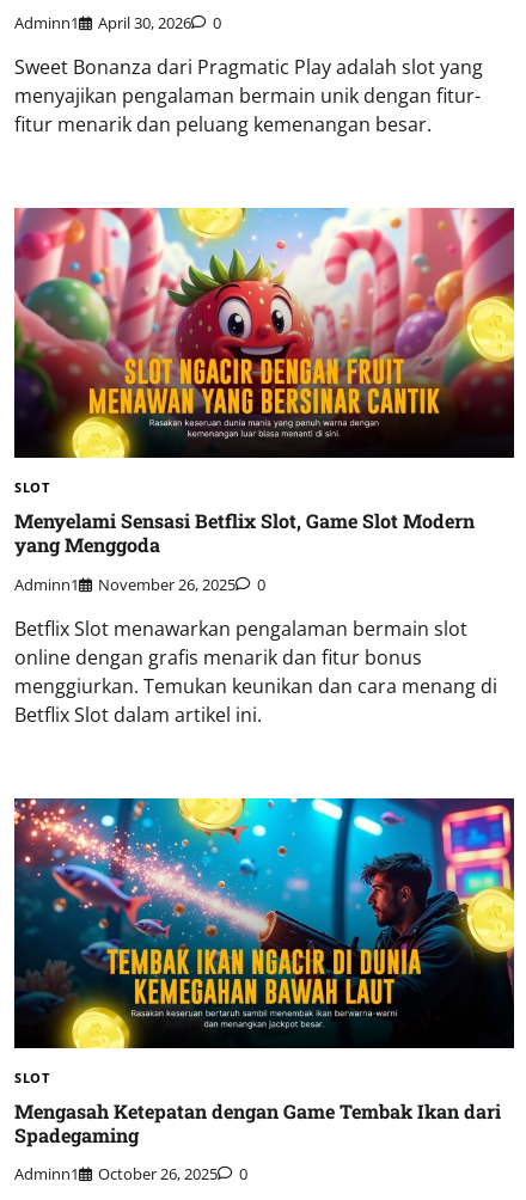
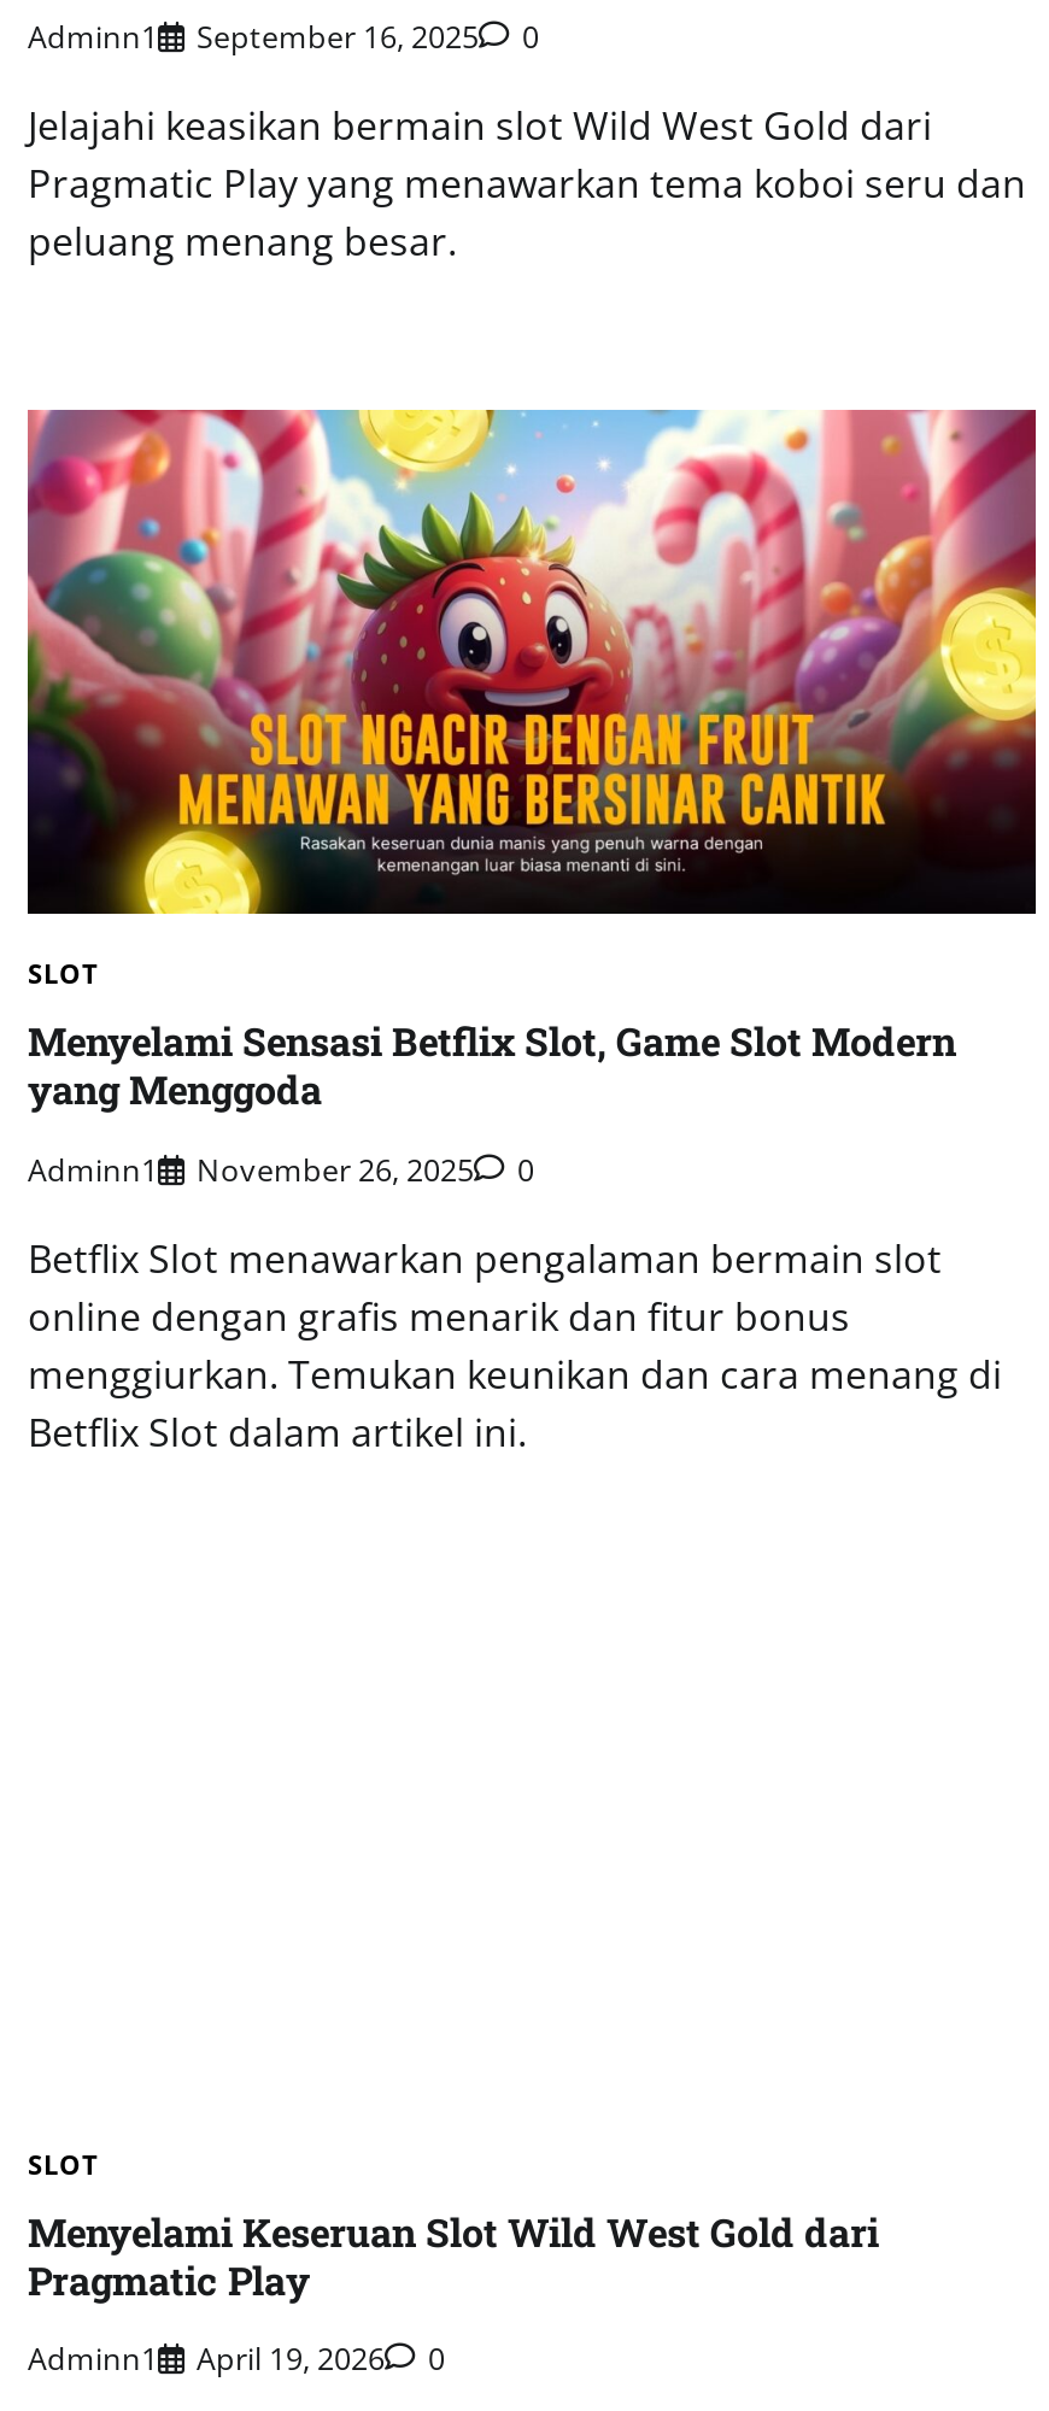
- Adminn1 April 30, 2026 0
+ Adminn1 September 16, 2025 0

- Sweet Bonanza dari Pragmatic Play adalah slot yang
- menyajikan pengalaman bermain unik dengan fitur-
- fitur menarik dan peluang kemenangan besar.
+ Jelajahi keasikan bermain slot Wild West Gold dari
+ Pragmatic Play yang menawarkan tema koboi seru dan
+ peluang menang besar.

- [image]

- Mengasah Ketepatan dengan Game Tembak Ikan dari
- Spadegaming
+ Menyelami Keseruan Slot Wild West Gold dari
+ Pragmatic Play

- Adminn1 October 26, 2025 0
+ Adminn1 April 19, 2026 0
